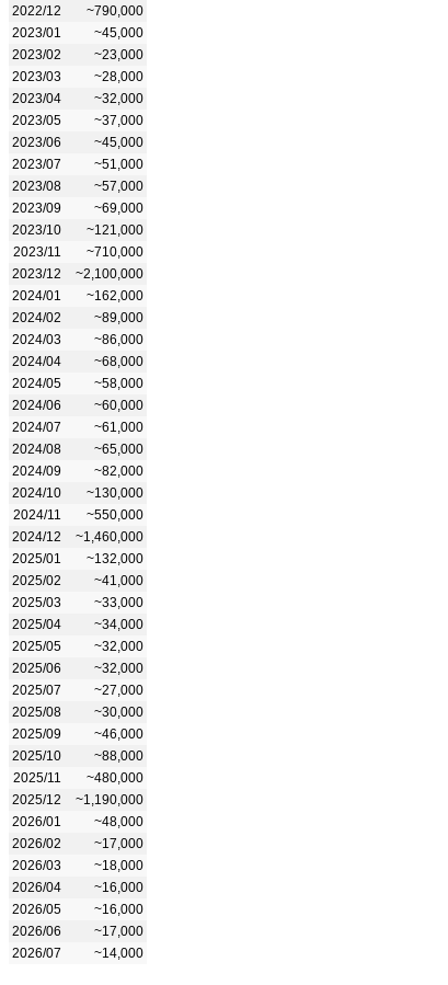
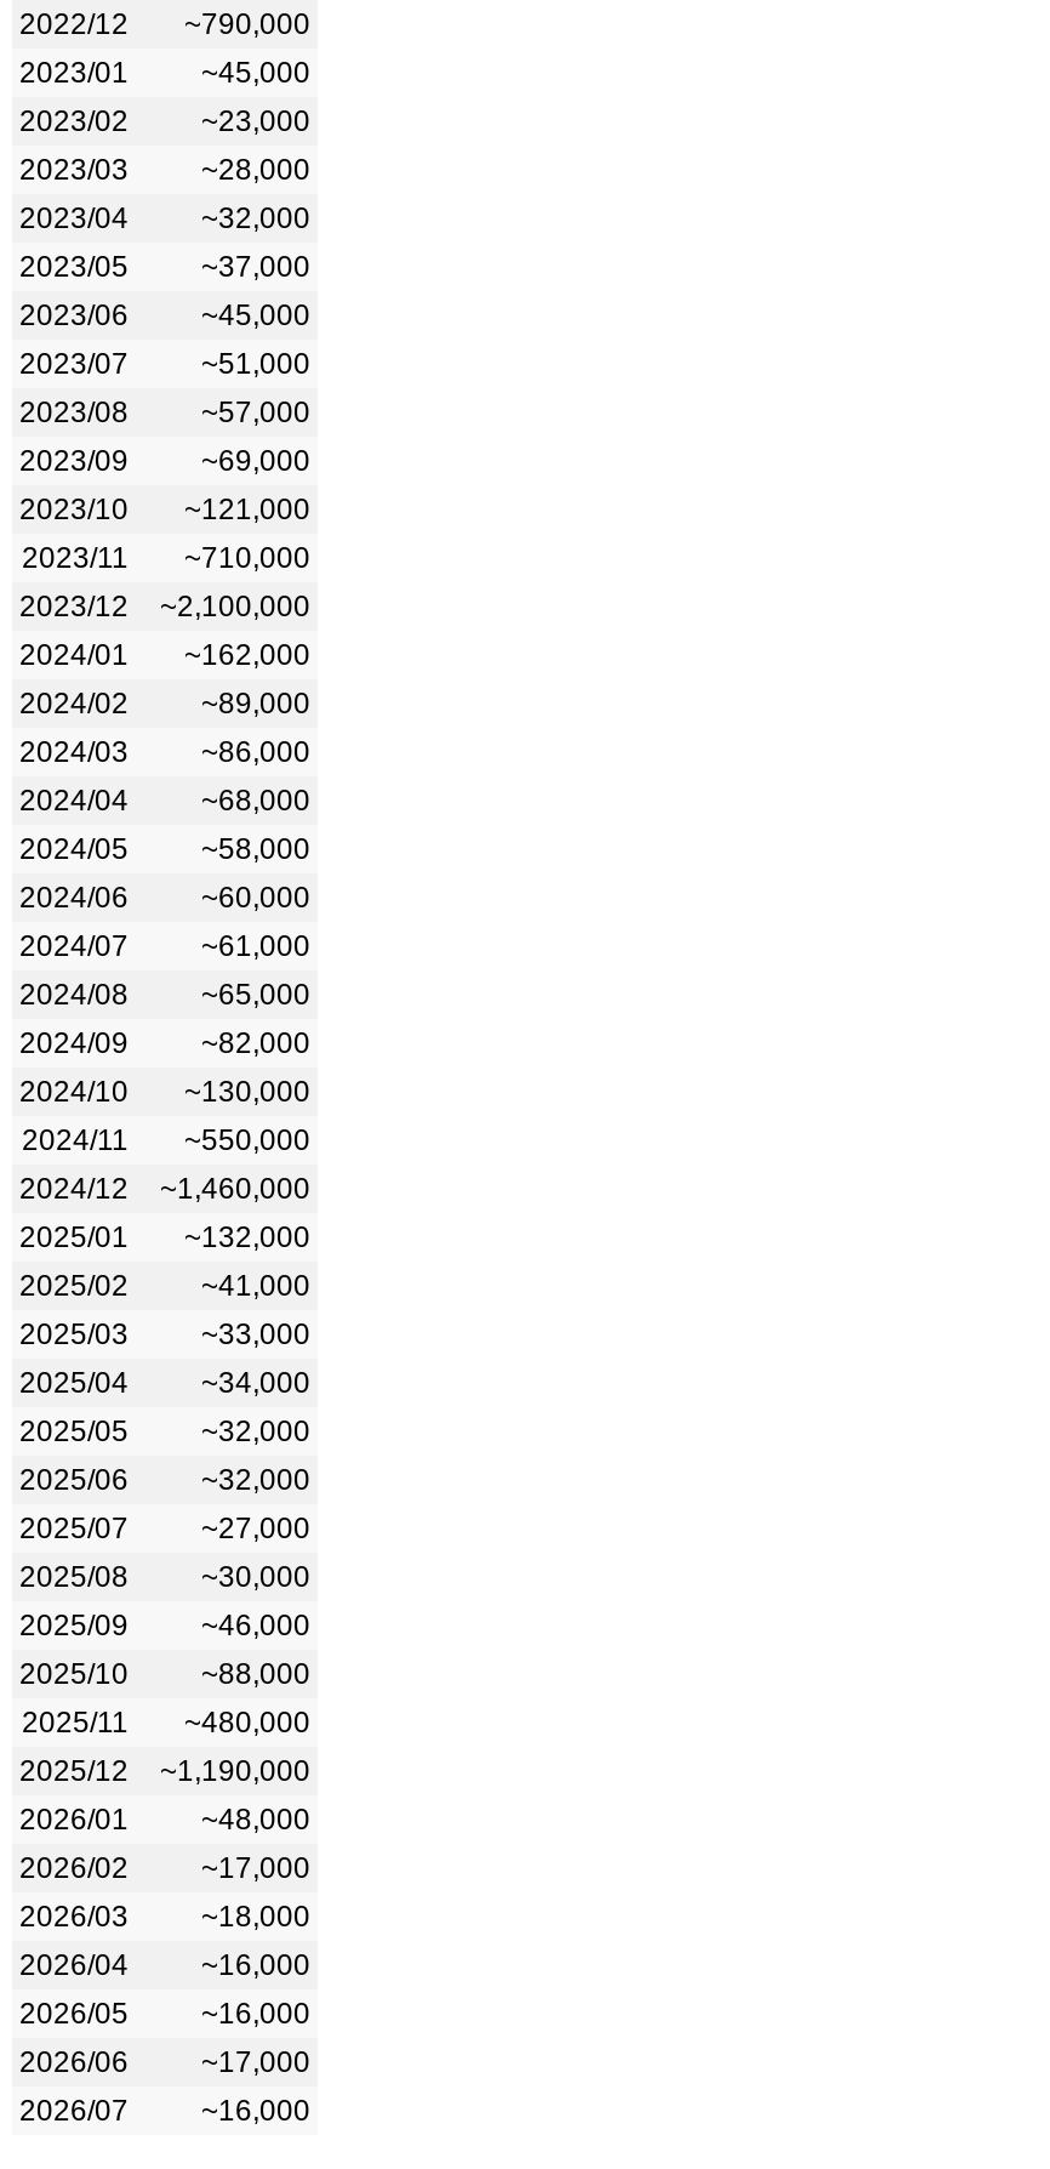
- ~14,000
+ ~16,000
